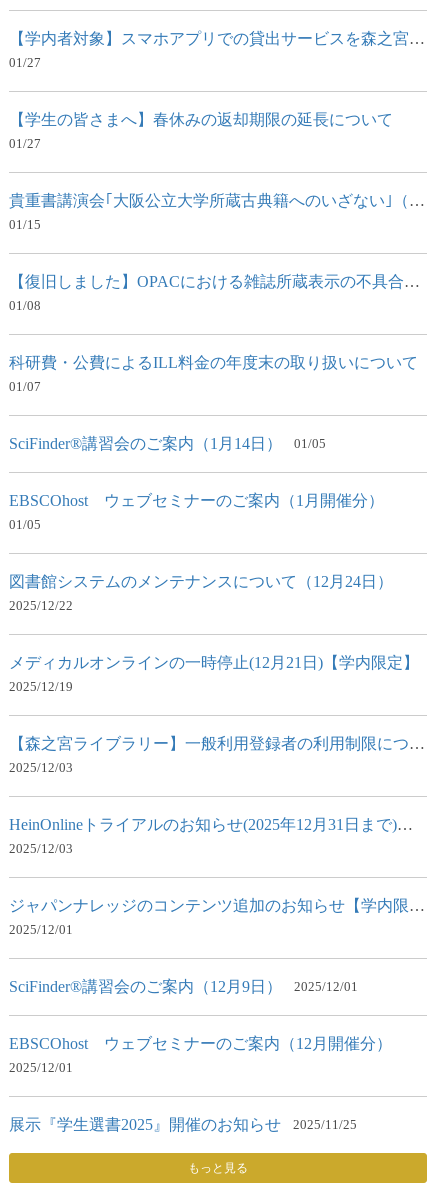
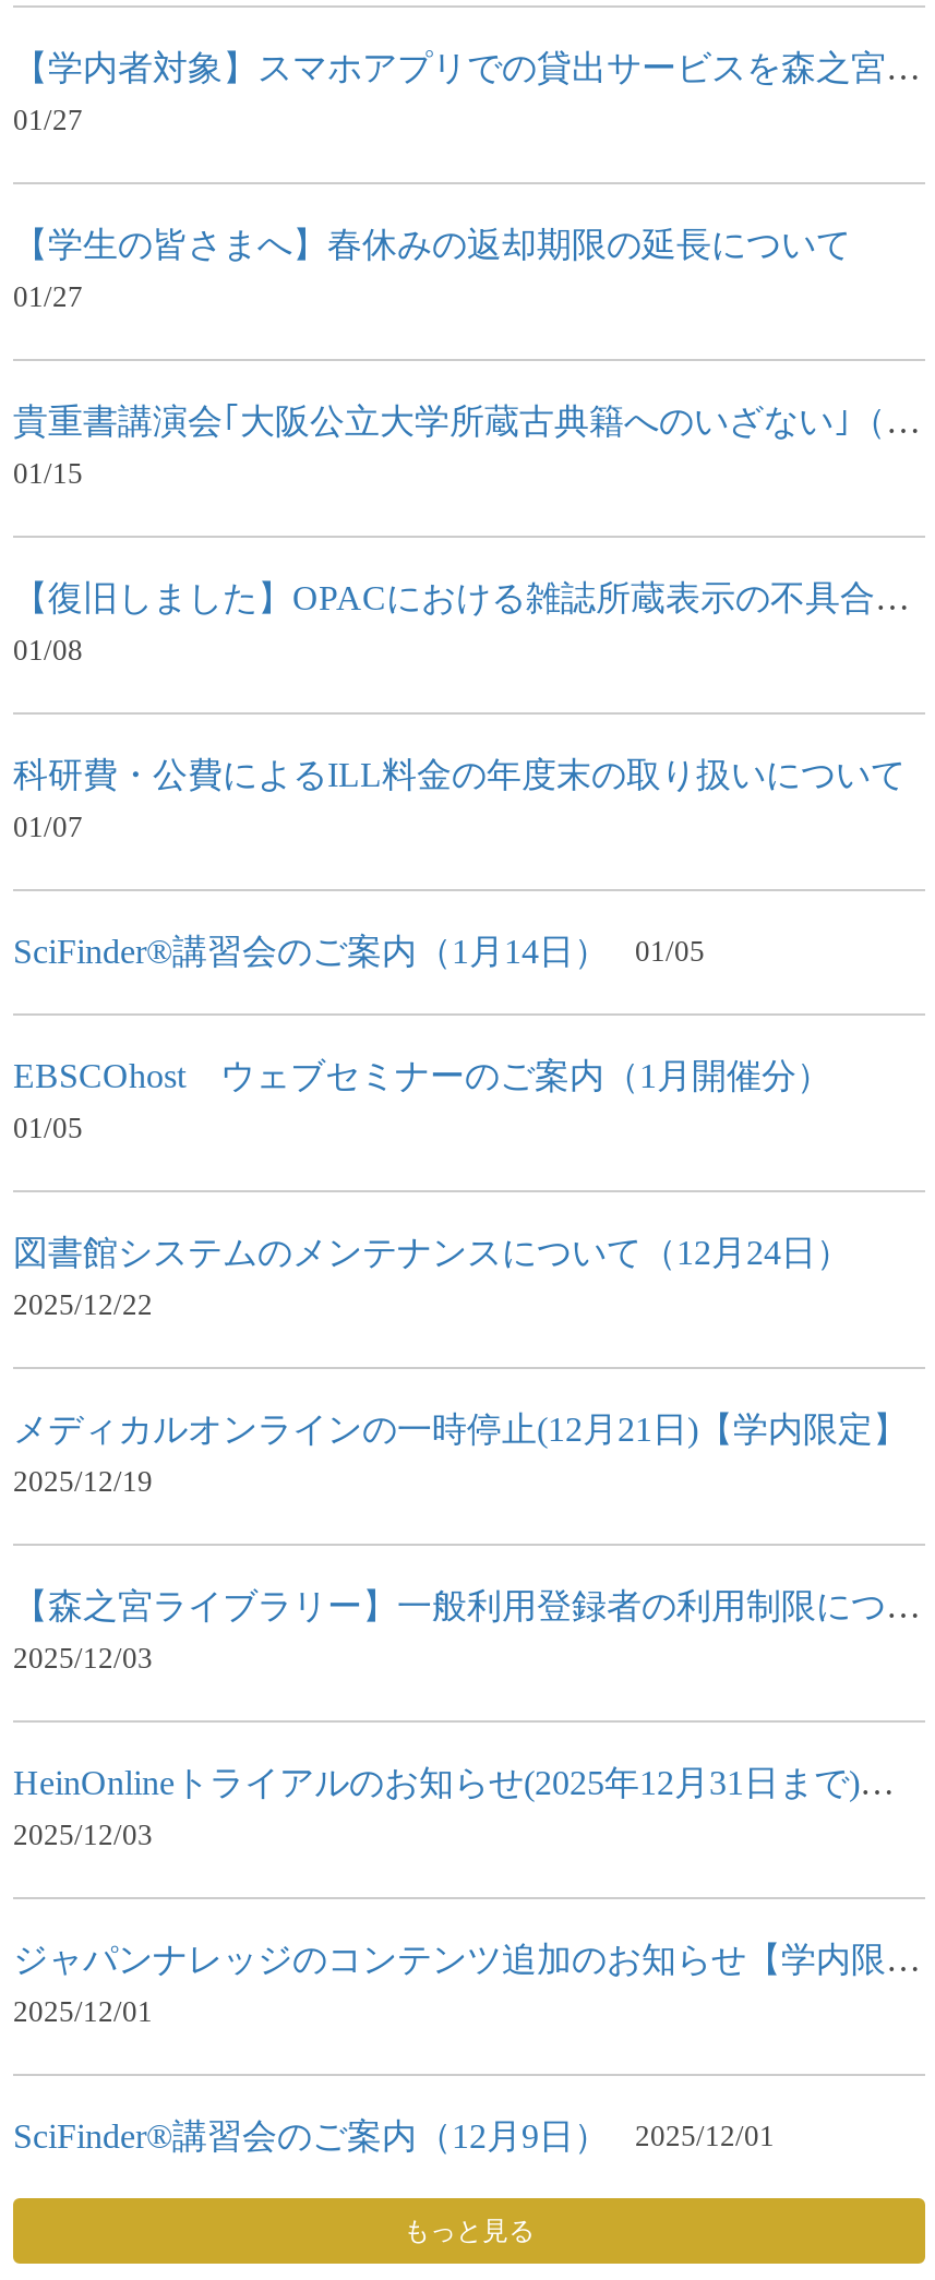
- EBSCOhost ウェブセミナーのご案内（12月開催分）
- 2025/12/01
- 展示『学生選書2025』開催のお知らせ
- 2025/11/25
